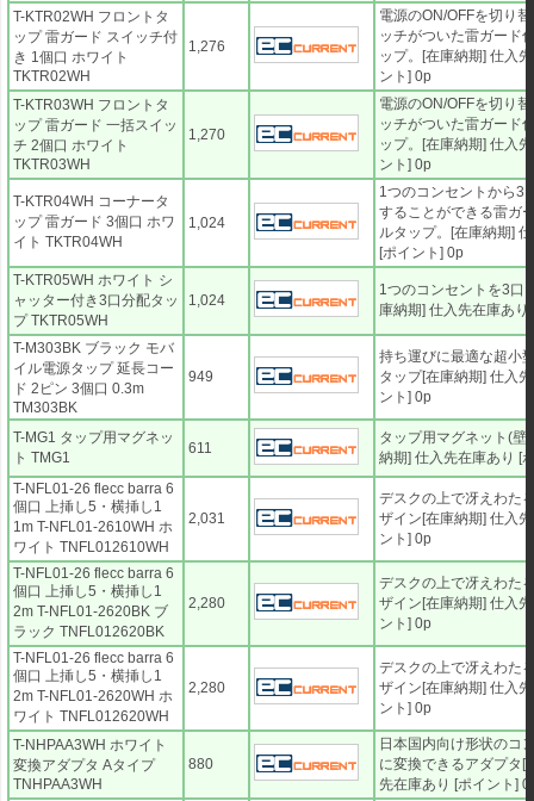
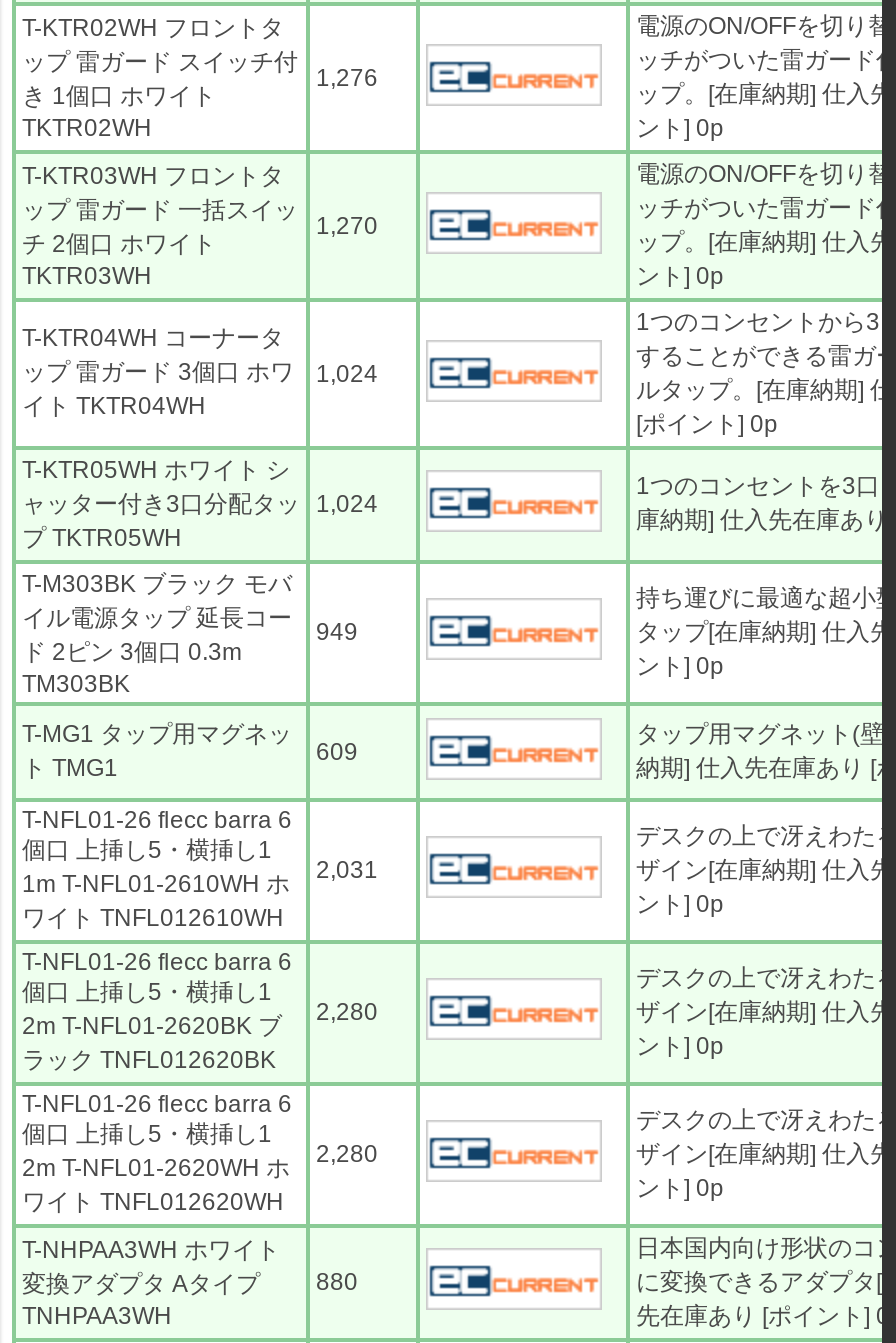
- 611
+ 609
